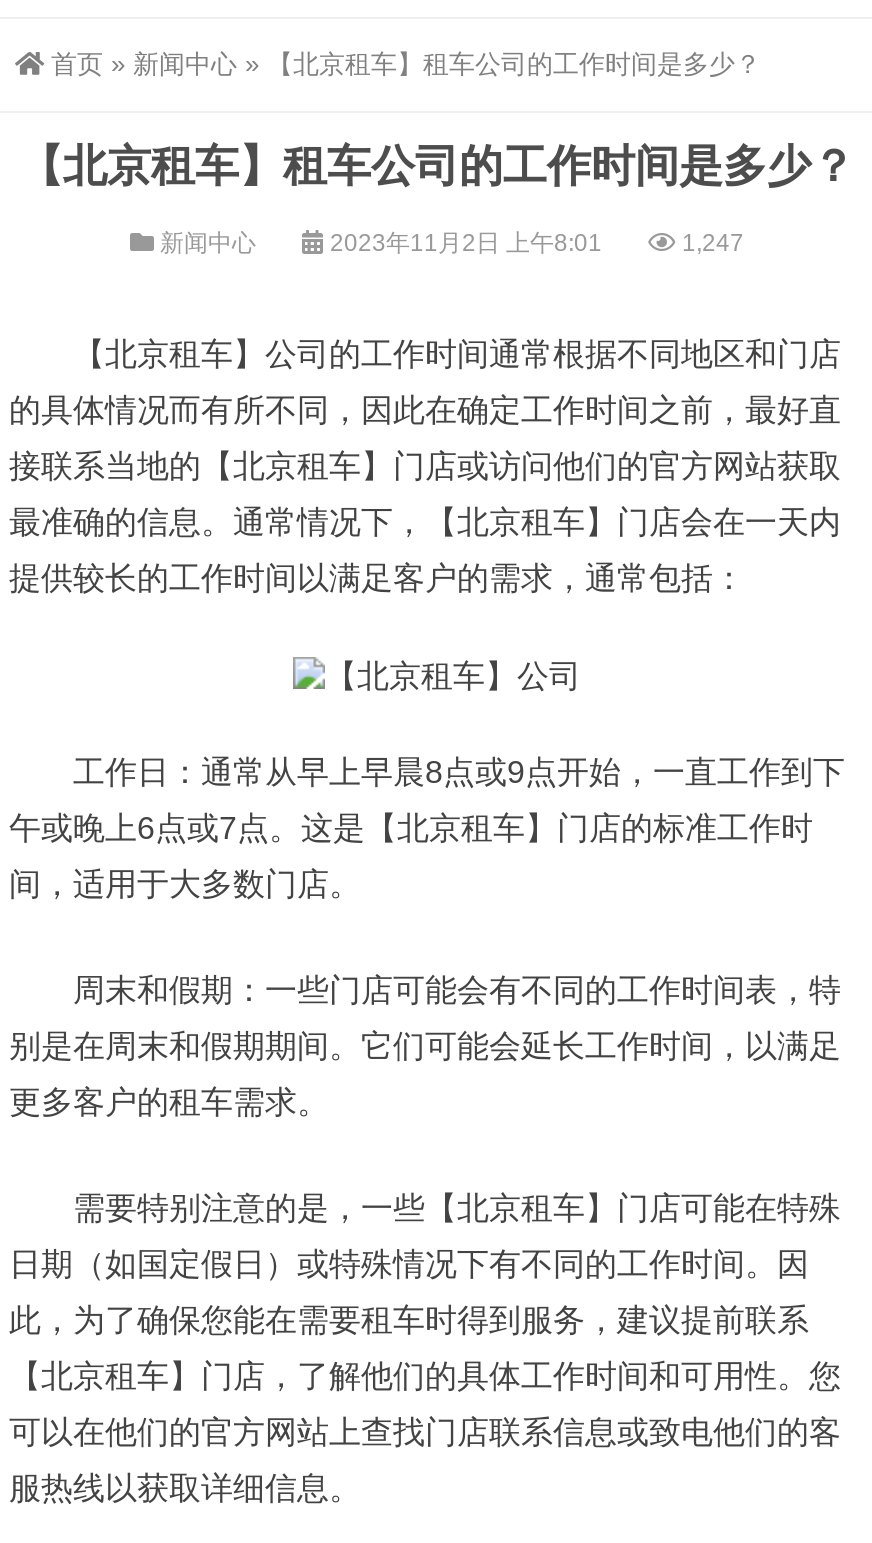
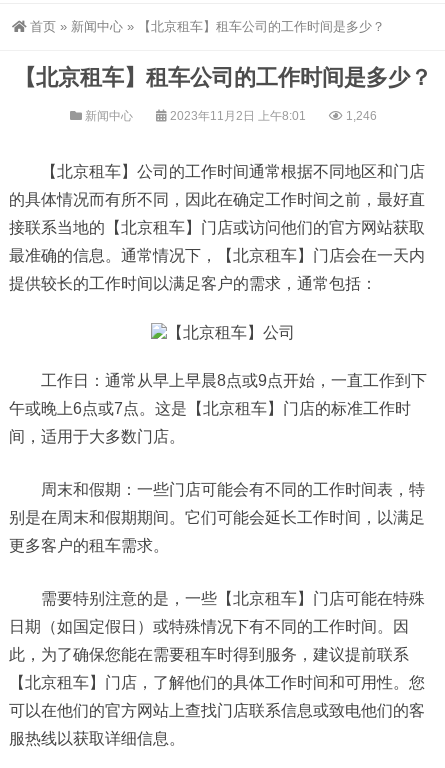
- 1,247
+ 1,246
